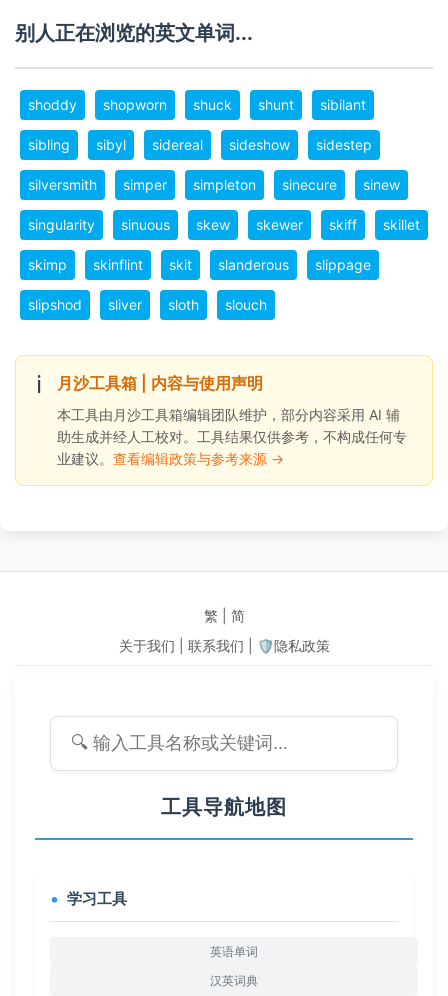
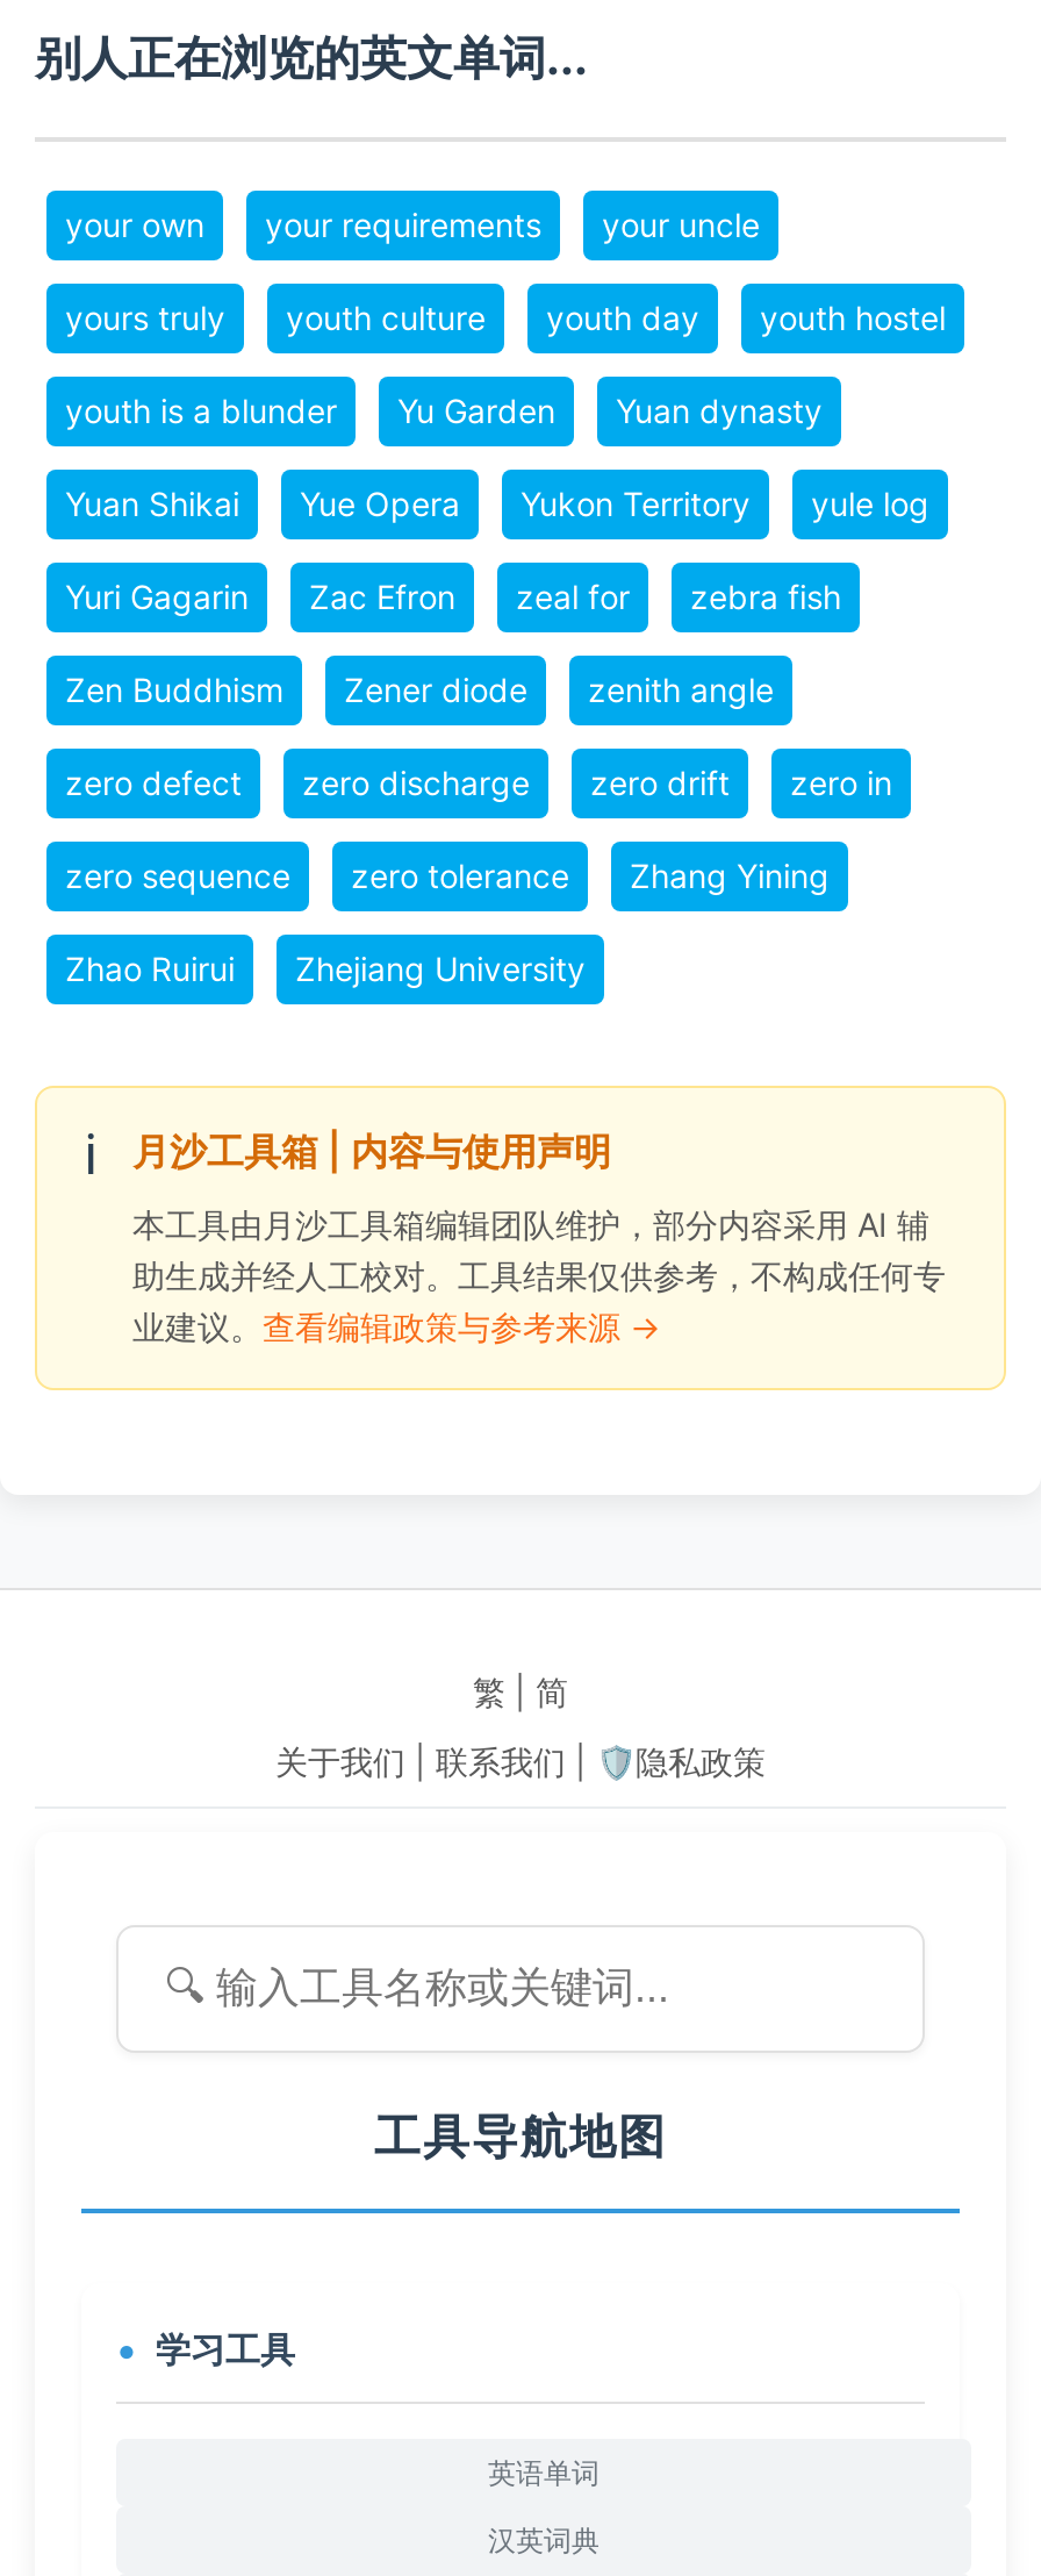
- shoddy
- shopworn
- shuck
- shunt
- sibilant
- sibling
- sibyl
- sidereal
- sideshow
- sidestep
- silversmith
- simper
- simpleton
- sinecure
- sinew
- singularity
- sinuous
- skew
- skewer
- skiff
- skillet
- skimp
- skinflint
- skit
- slanderous
- slippage
- slipshod
- sliver
- sloth
- slouch
+ your own
+ your requirements
+ your uncle
+ yours truly
+ youth culture
+ youth day
+ youth hostel
+ youth is a blunder
+ Yu Garden
+ Yuan dynasty
+ Yuan Shikai
+ Yue Opera
+ Yukon Territory
+ yule log
+ Yuri Gagarin
+ Zac Efron
+ zeal for
+ zebra fish
+ Zen Buddhism
+ Zener diode
+ zenith angle
+ zero defect
+ zero discharge
+ zero drift
+ zero in
+ zero sequence
+ zero tolerance
+ Zhang Yining
+ Zhao Ruirui
+ Zhejiang University
